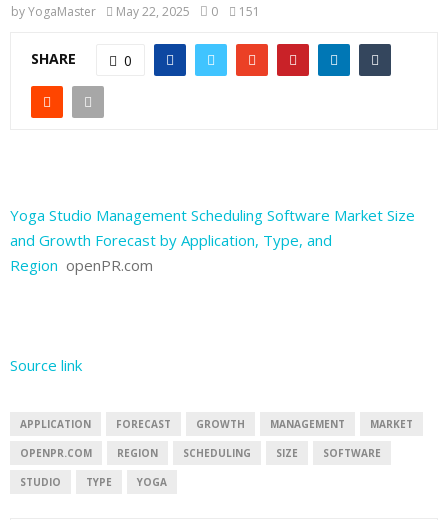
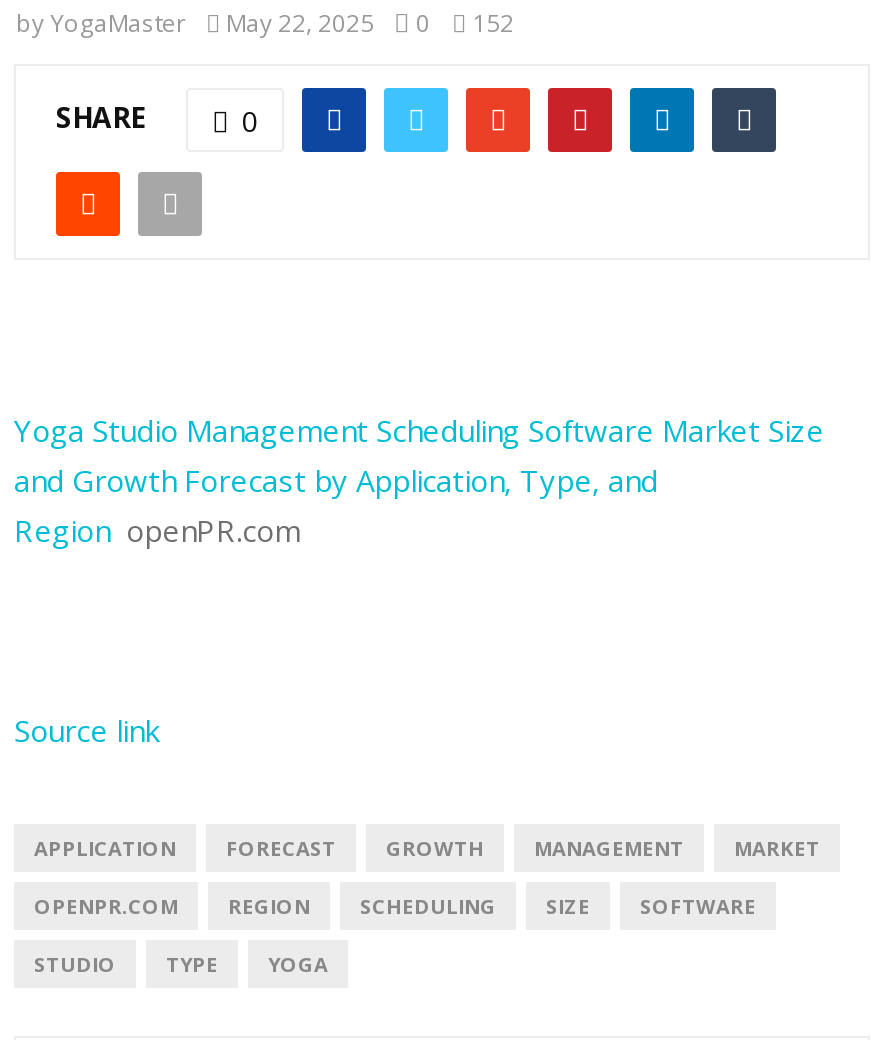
- by YogaMaster May 22, 2025 0 151
+ by YogaMaster May 22, 2025 0 152
